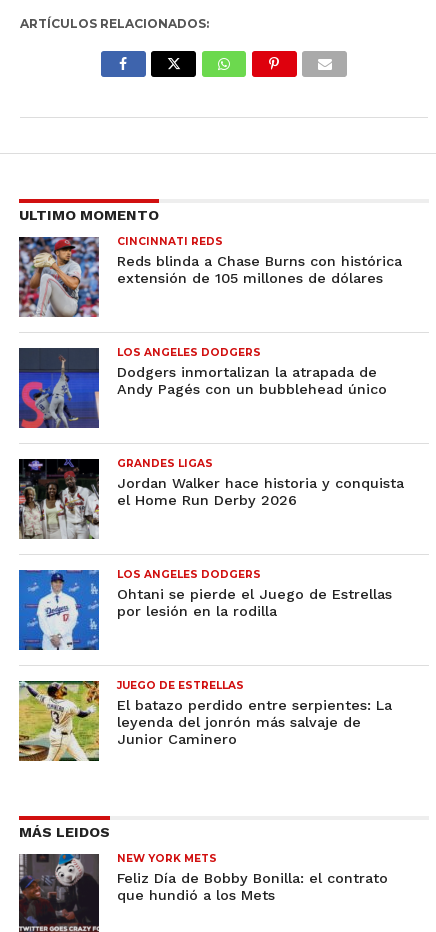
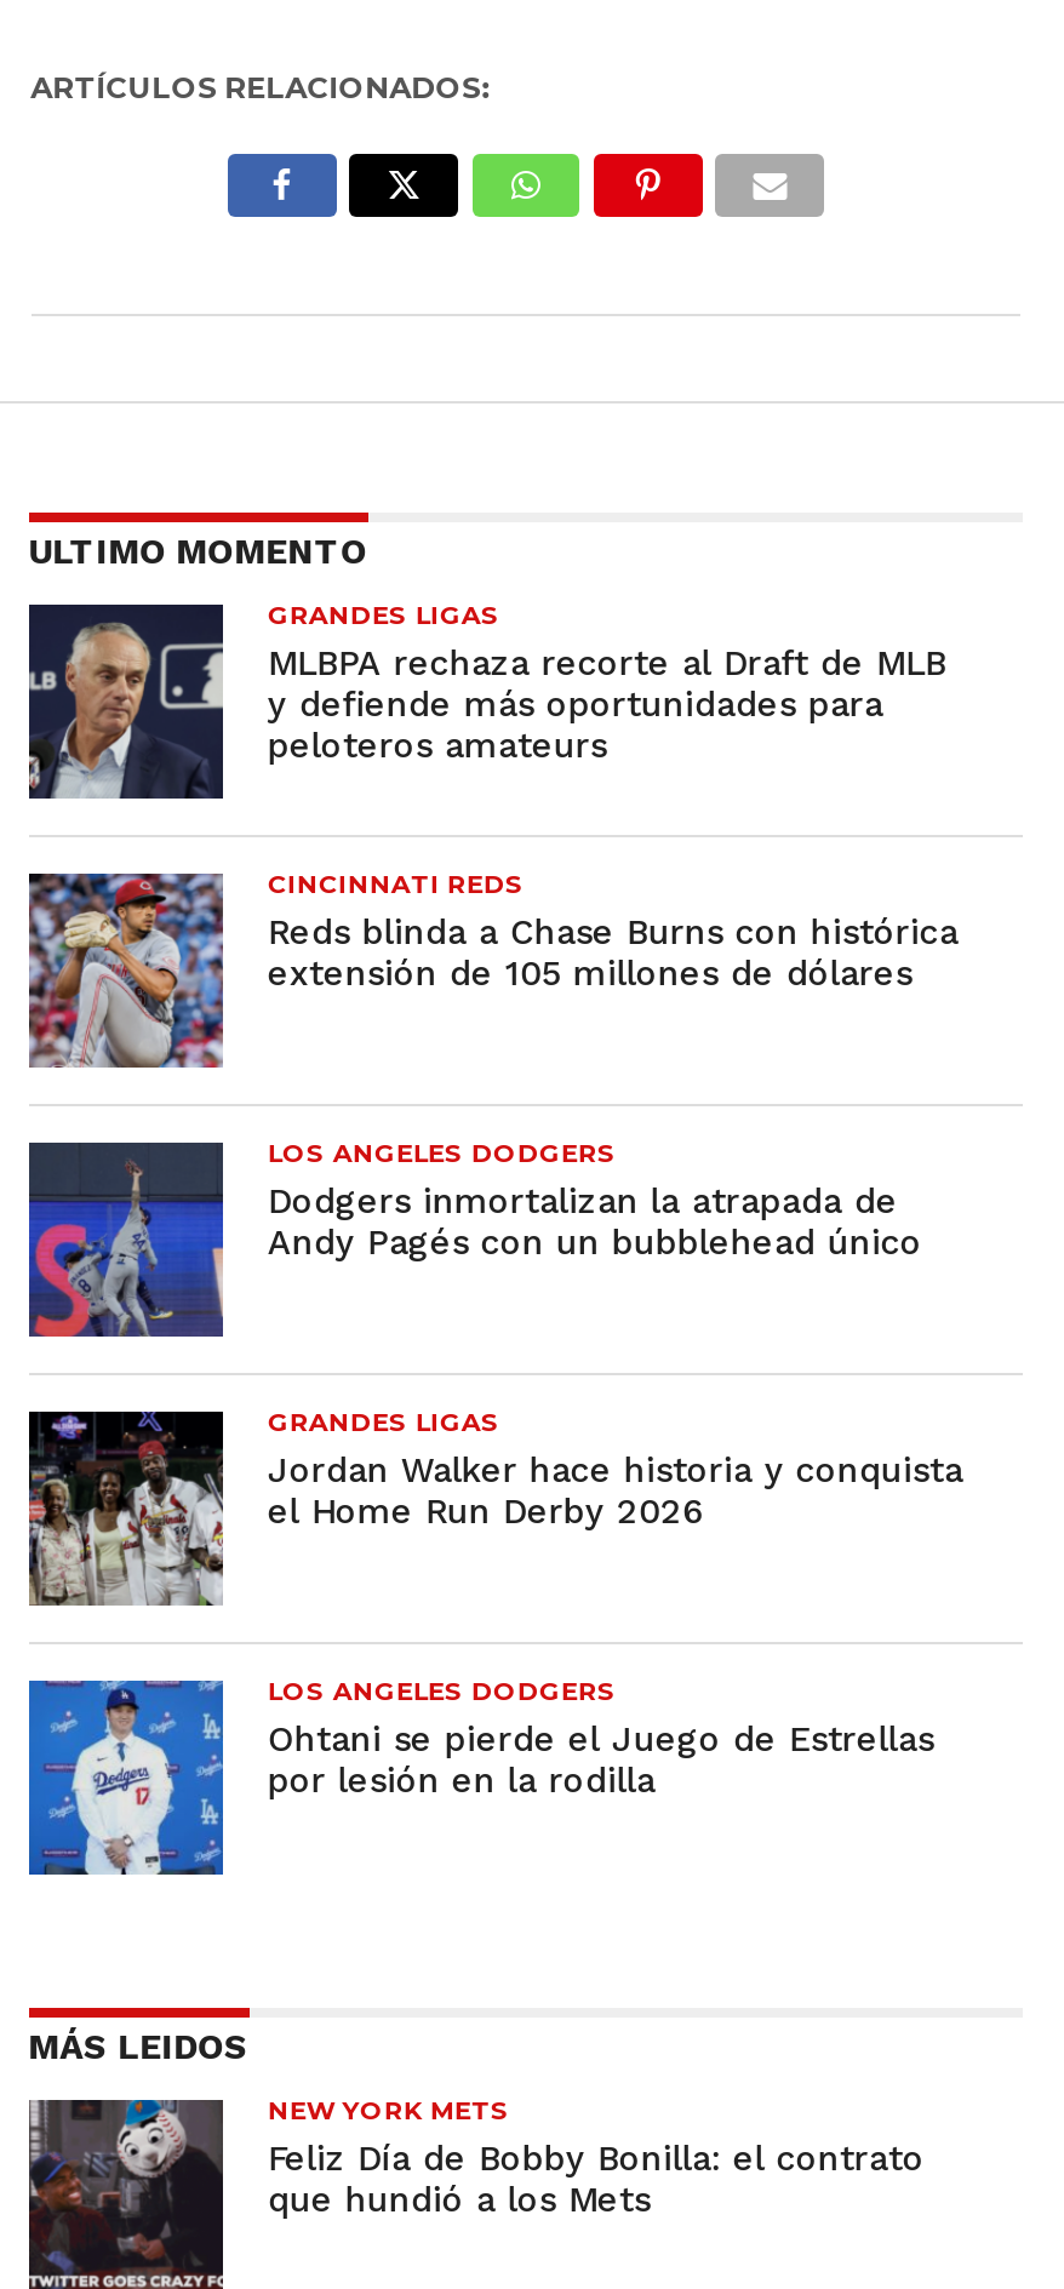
+ [image]
+ GRANDES LIGAS
+ MLBPA rechaza recorte al Draft de MLB
+ y defiende más oportunidades para
+ peloteros amateurs

moved down: [image] | CINCINNATI REDS | Reds blinda a Chase Burns con histórica | ... | Ohtani se pierde el Juego de Estrellas | por lesión en la rodilla

- [image]
- JUEGO DE ESTRELLAS
- El batazo perdido entre serpientes: La
- leyenda del jonrón más salvaje de
- Junior Caminero
